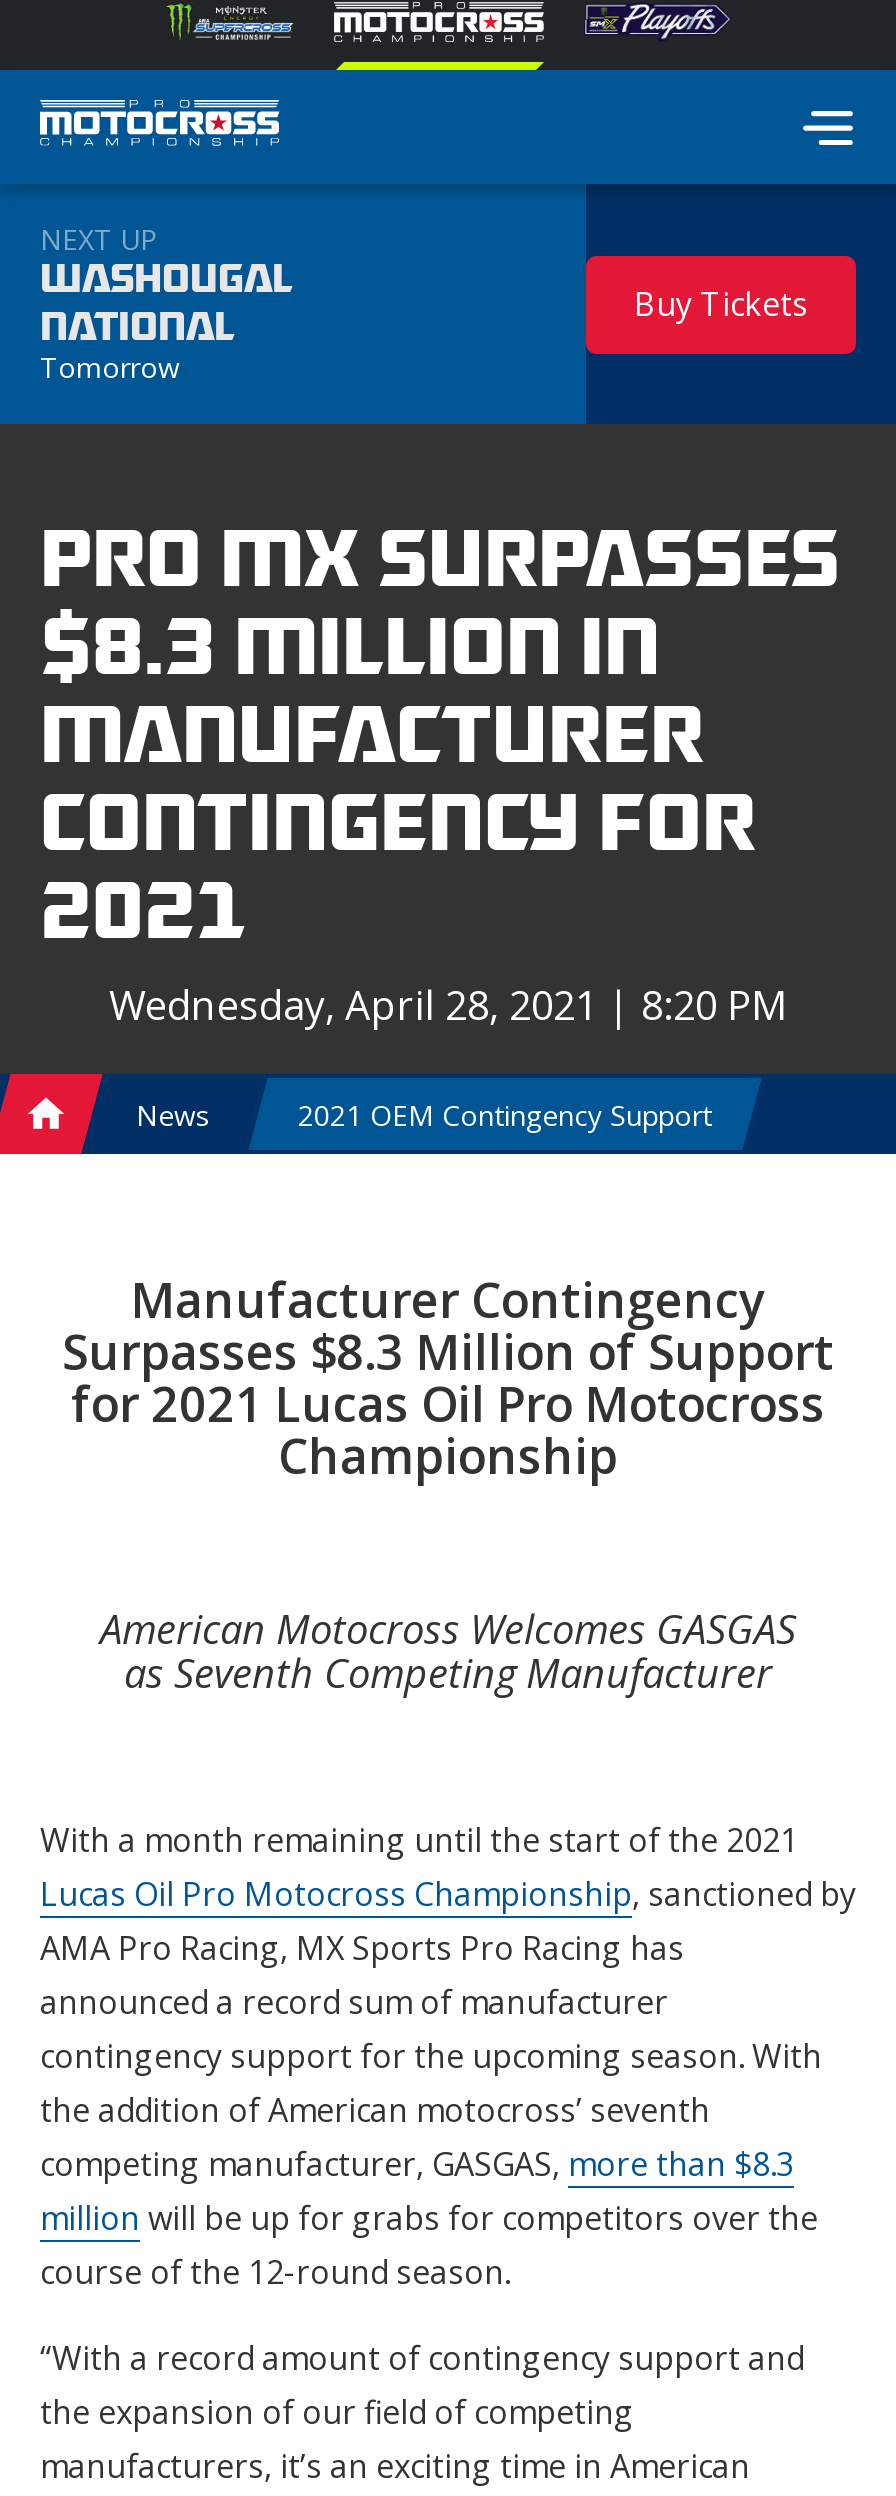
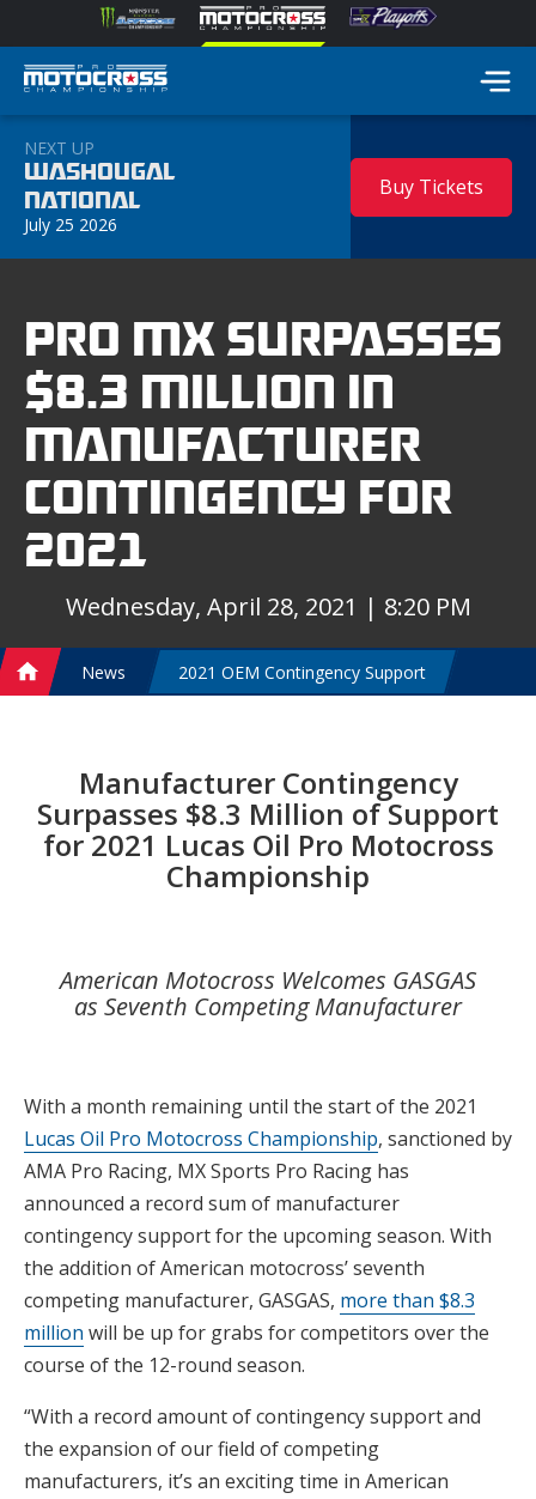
- Tomorrow
+ July 25 2026
